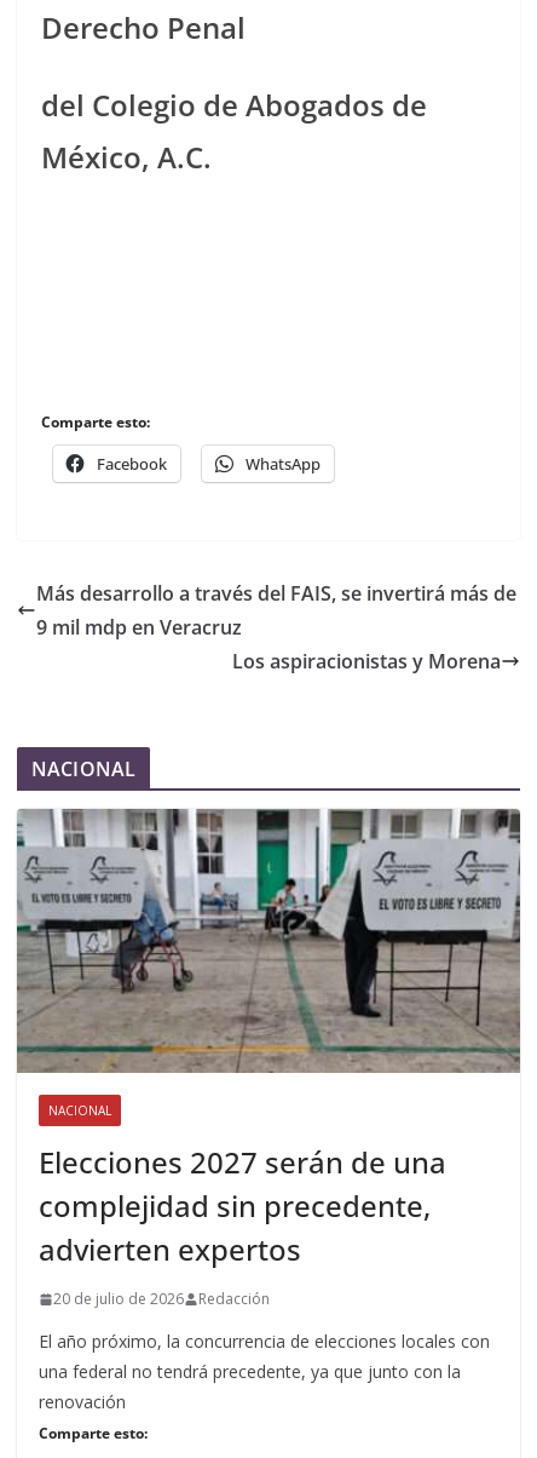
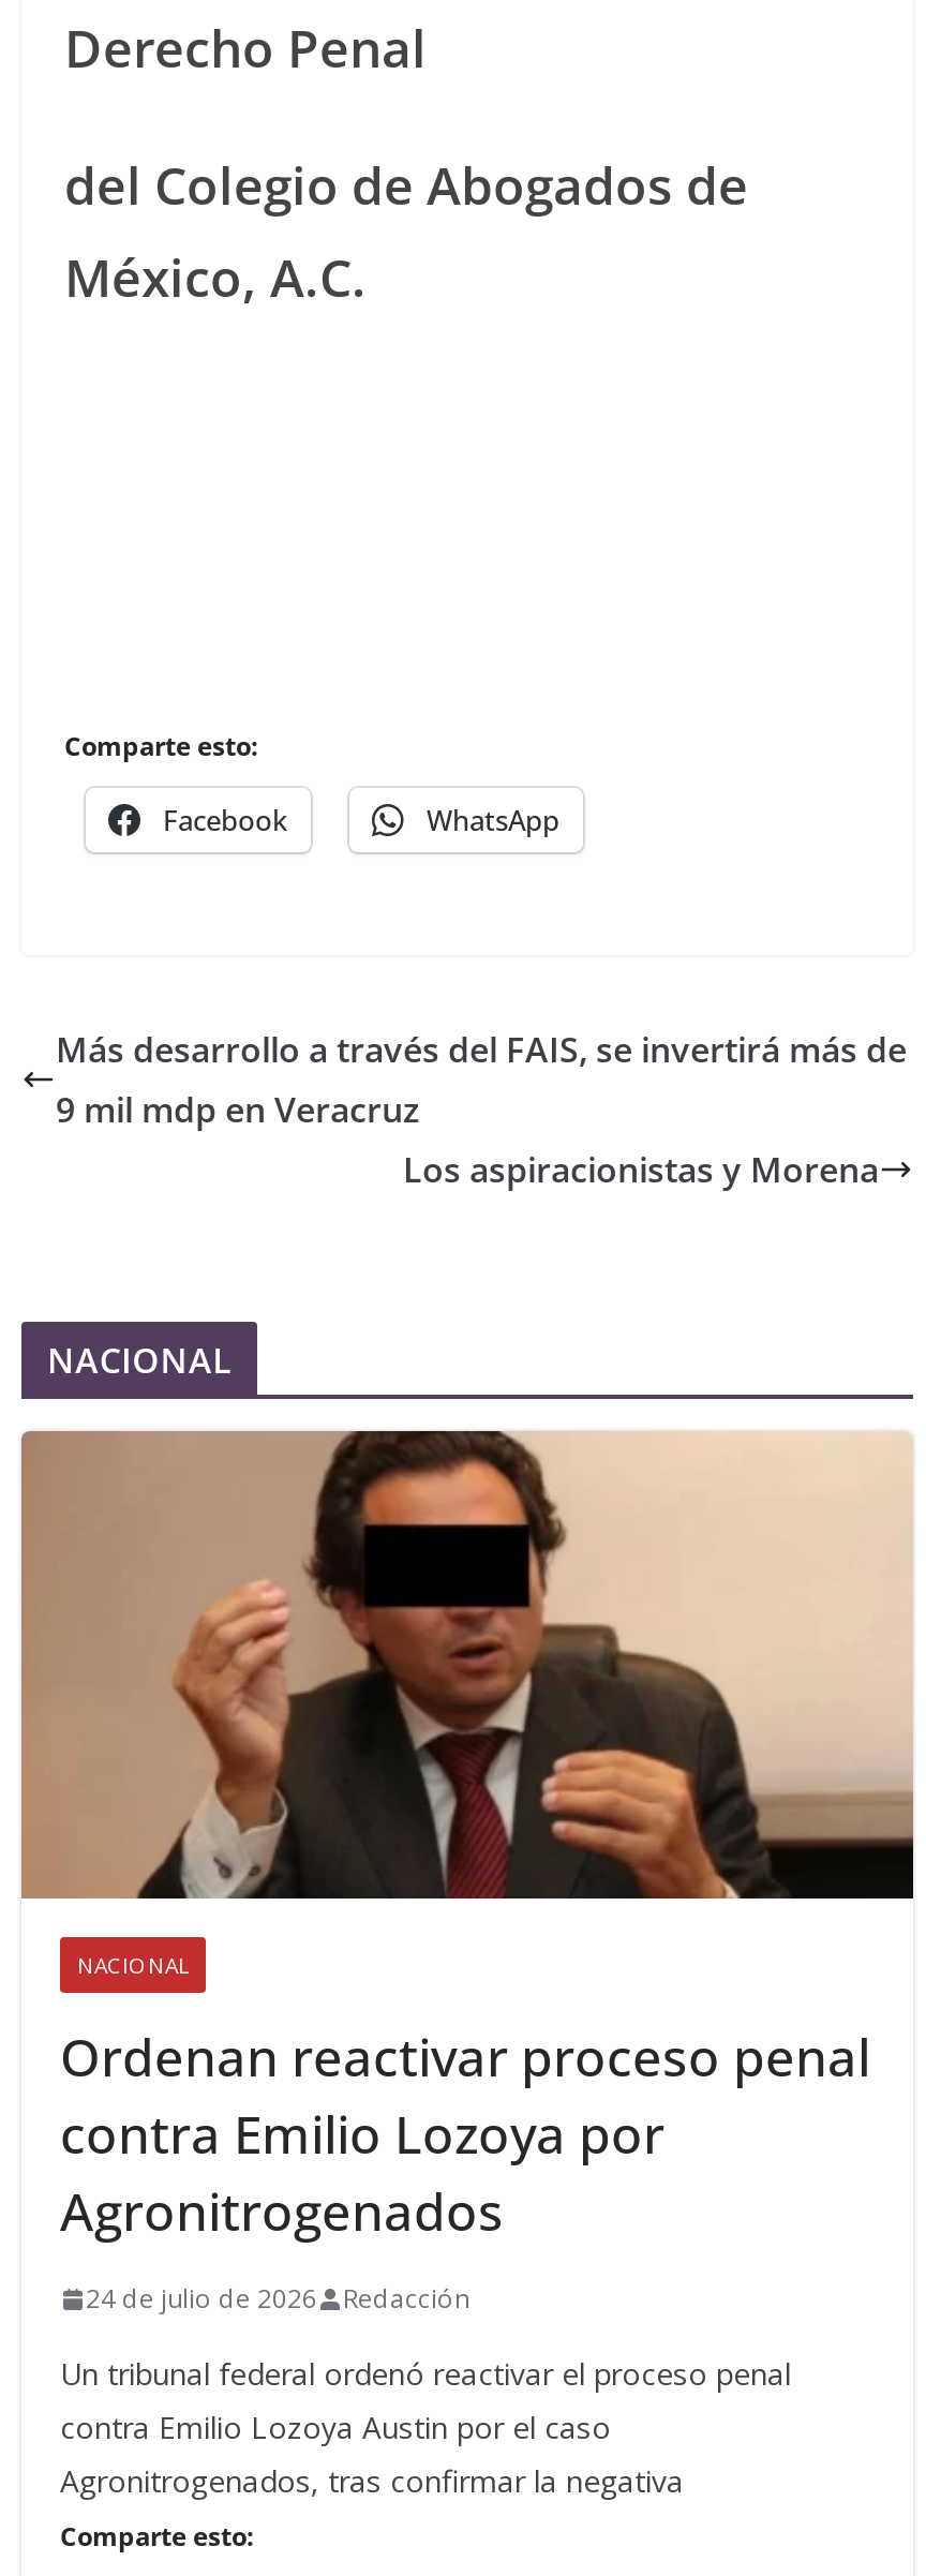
- [image]
+ [image]

- Elecciones 2027 serán de una
- complejidad sin precedente,
- advierten expertos
+ Ordenan reactivar proceso penal
+ contra Emilio Lozoya por
+ Agronitrogenados

- 20 de julio de 2026 Redacción
+ 24 de julio de 2026 Redacción

- El año próximo, la concurrencia de elecciones locales con
- una federal no tendrá precedente, ya que junto con la
- renovación
+ Un tribunal federal ordenó reactivar el proceso penal
+ contra Emilio Lozoya Austin por el caso
+ Agronitrogenados, tras confirmar la negativa
